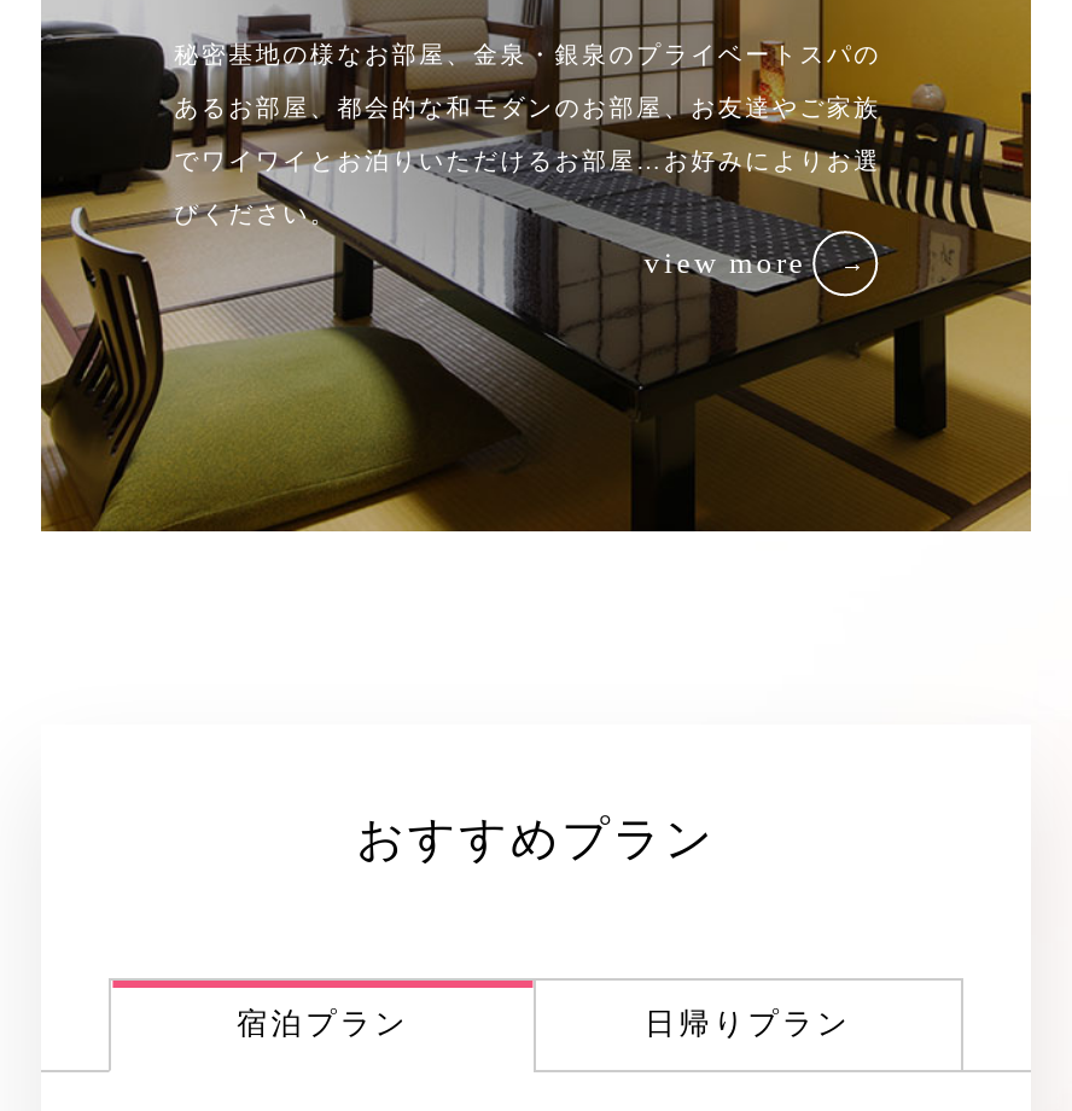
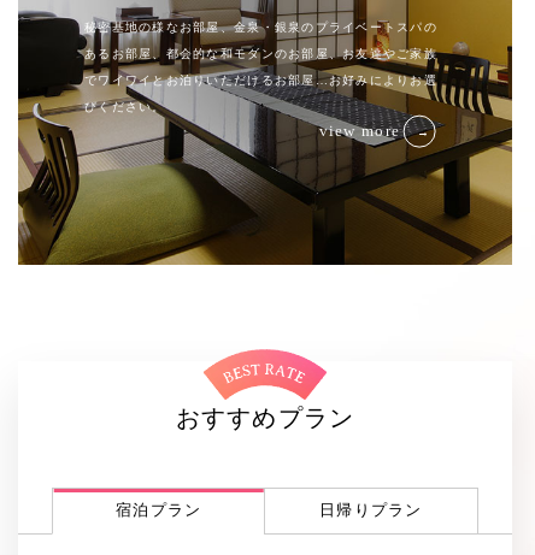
+ [image]
